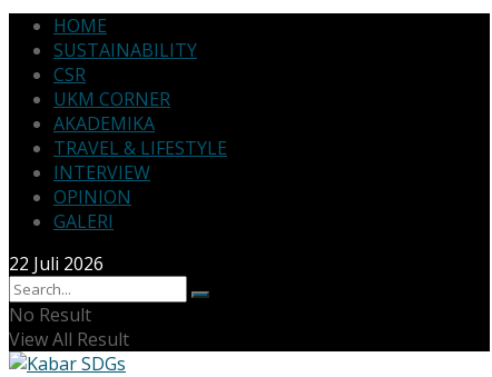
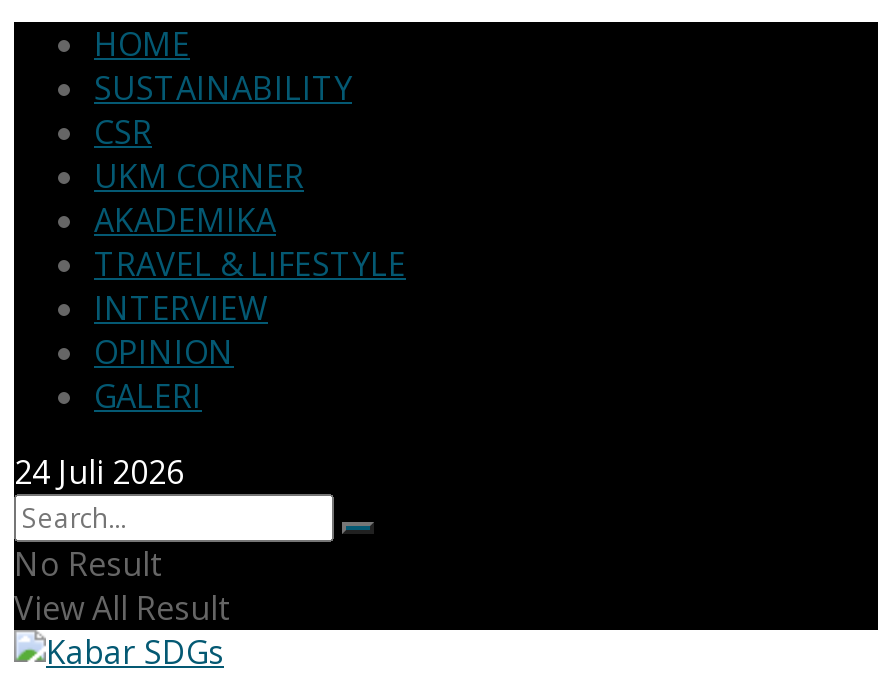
- 22 Juli 2026
+ 24 Juli 2026
